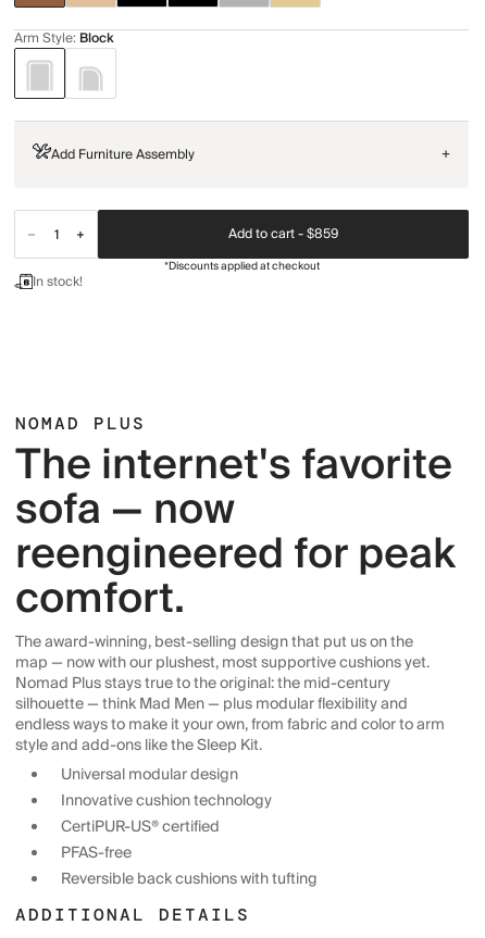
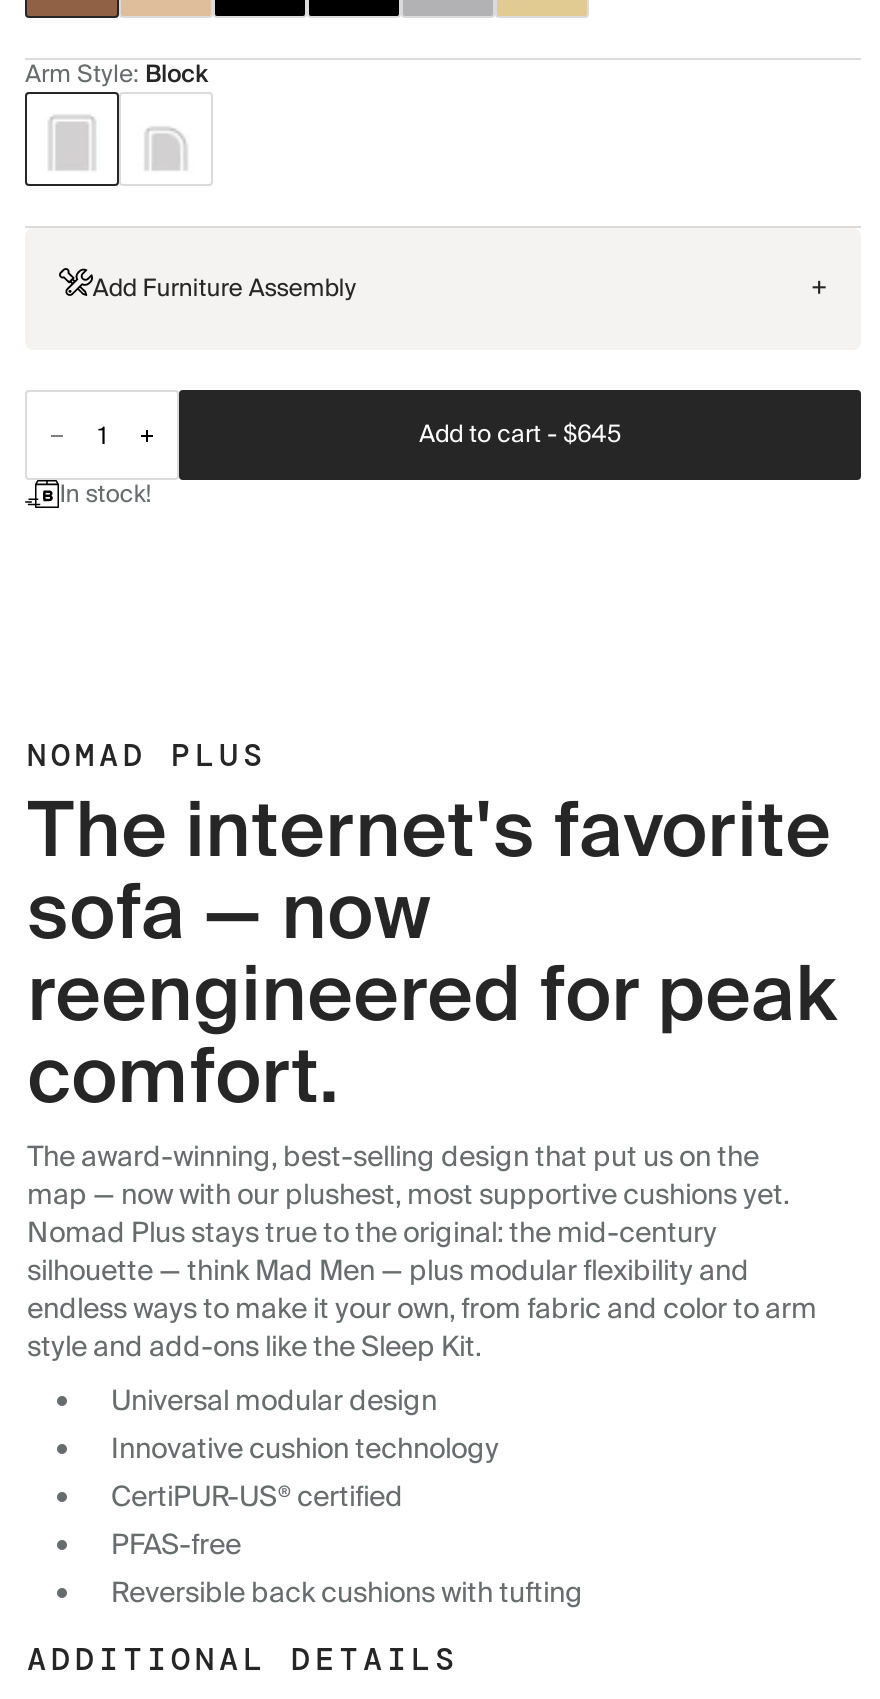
- Add to cart - $859
- *Discounts applied at checkout
+ Add to cart - $645
